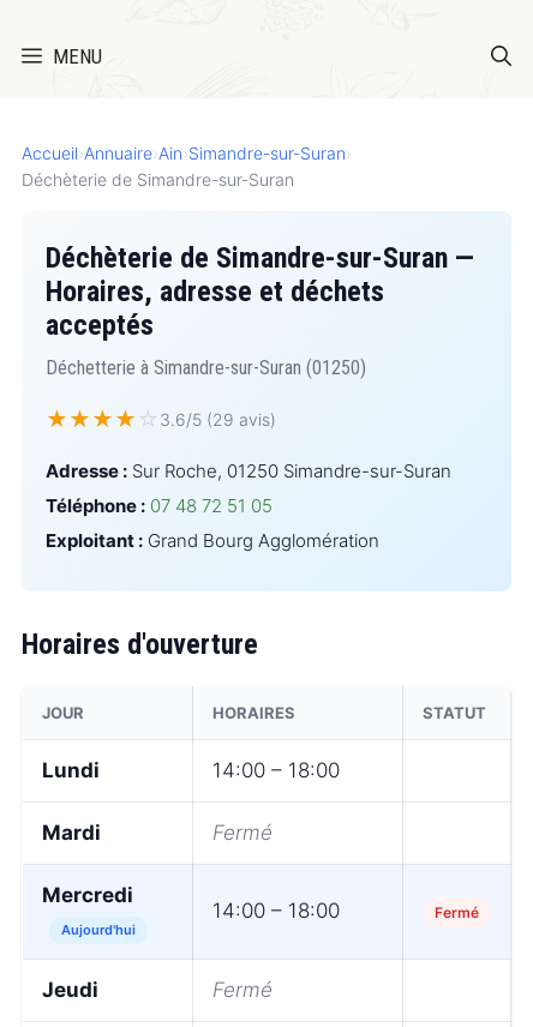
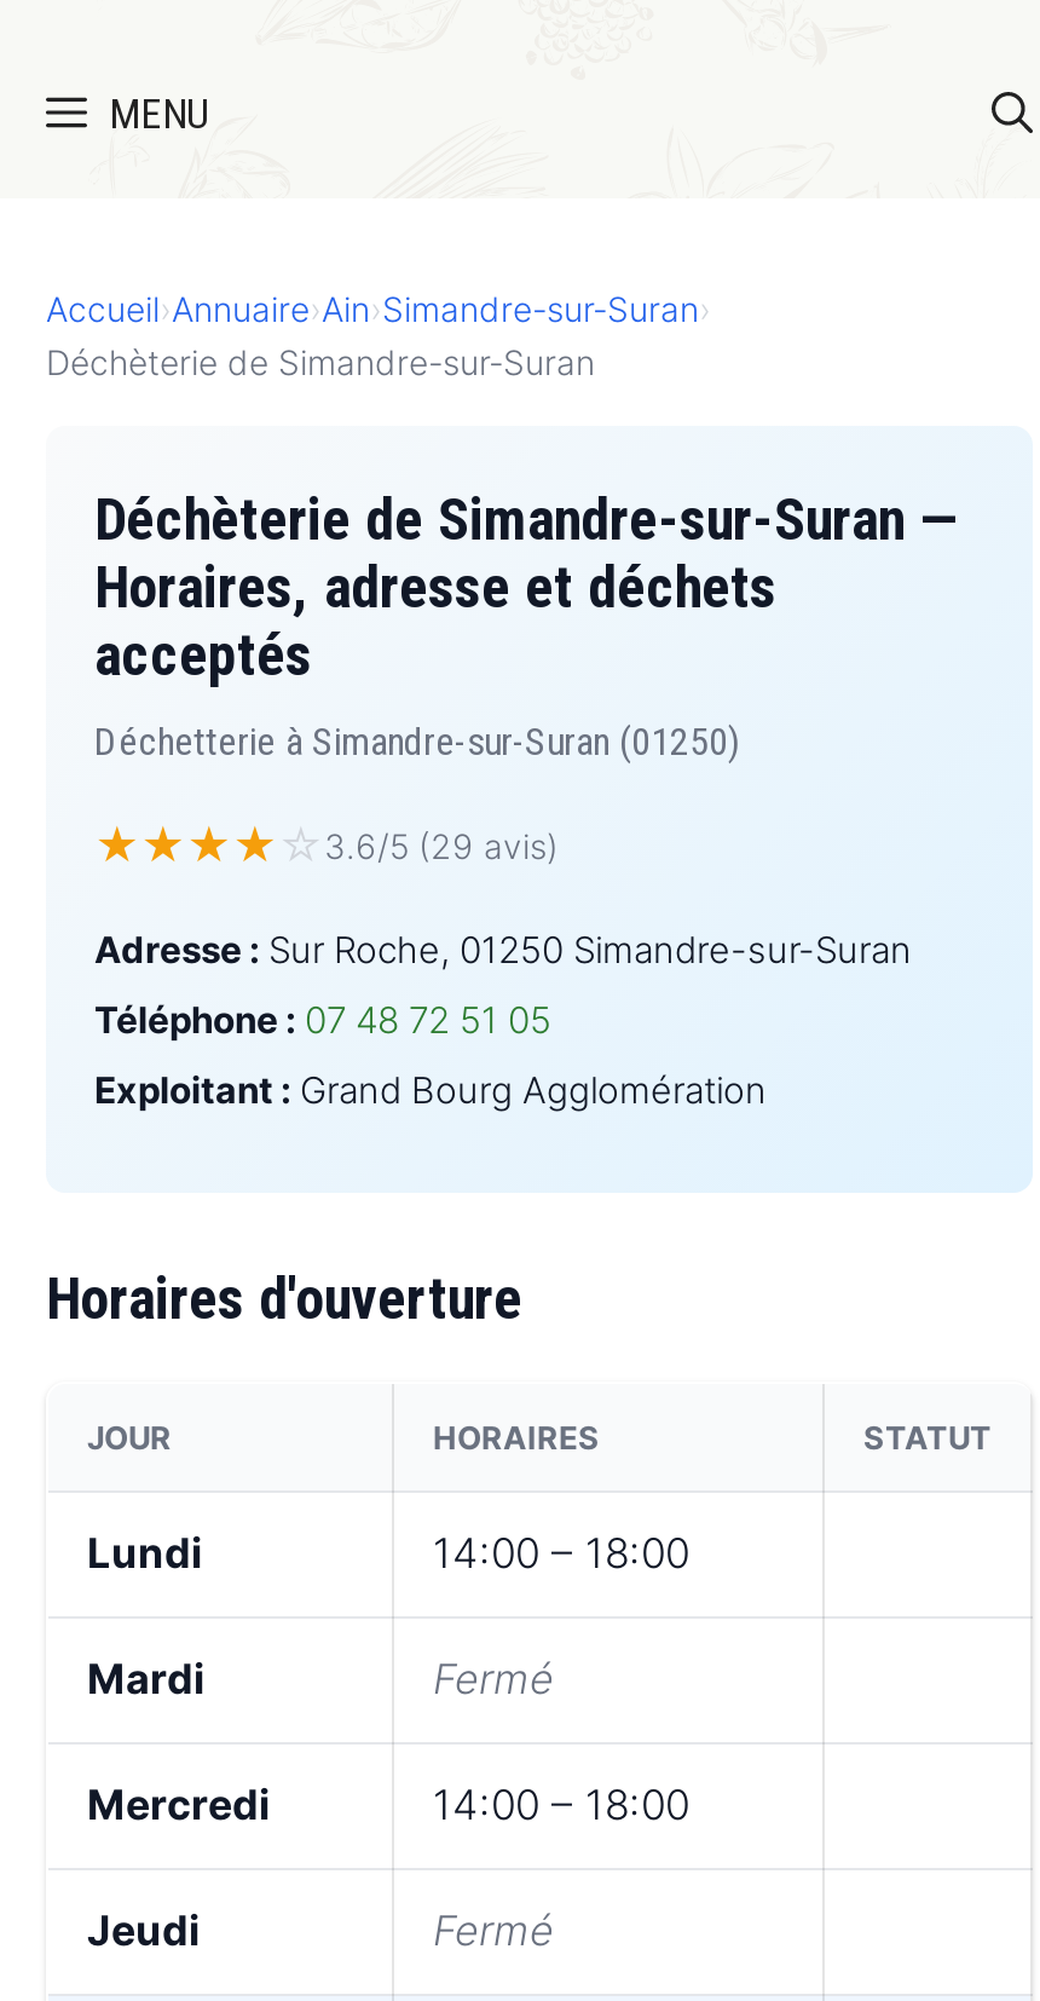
- Fermé

- Aujourd'hui
